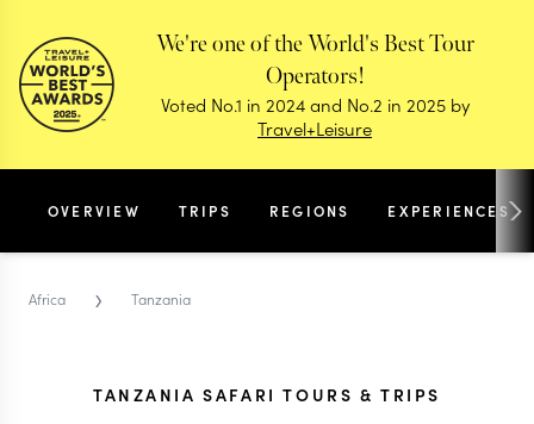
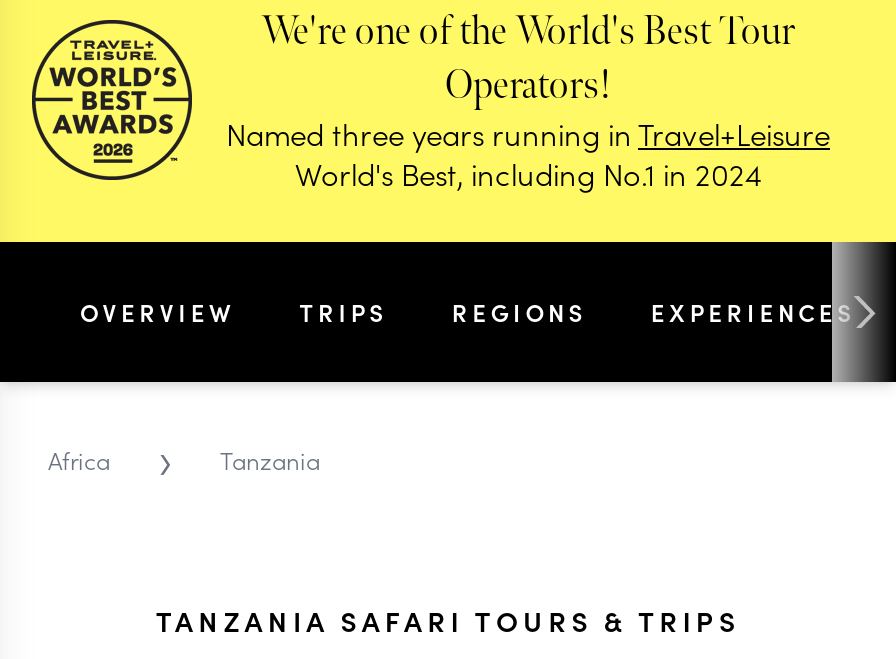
- Voted No.1 in 2024 and No.2 in 2025 by
- Travel+Leisure
+ Named three years running in Travel+Leisure
+ World's Best, including No.1 in 2024
